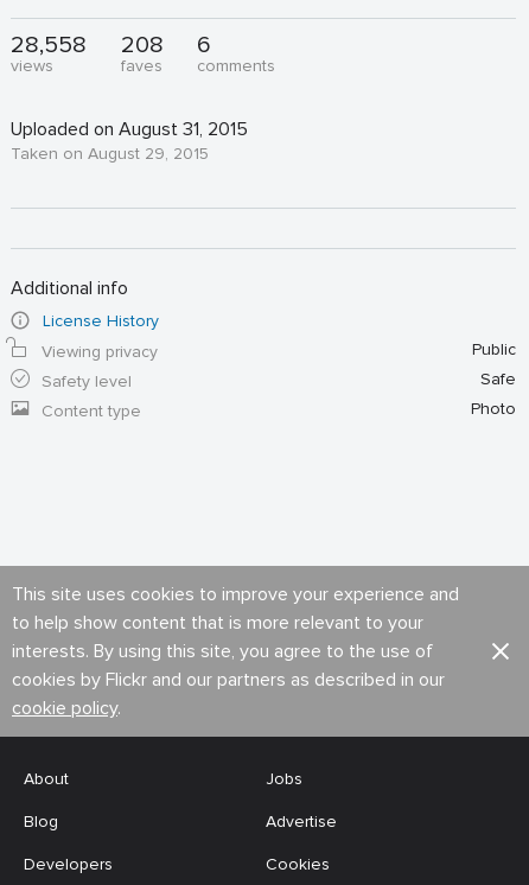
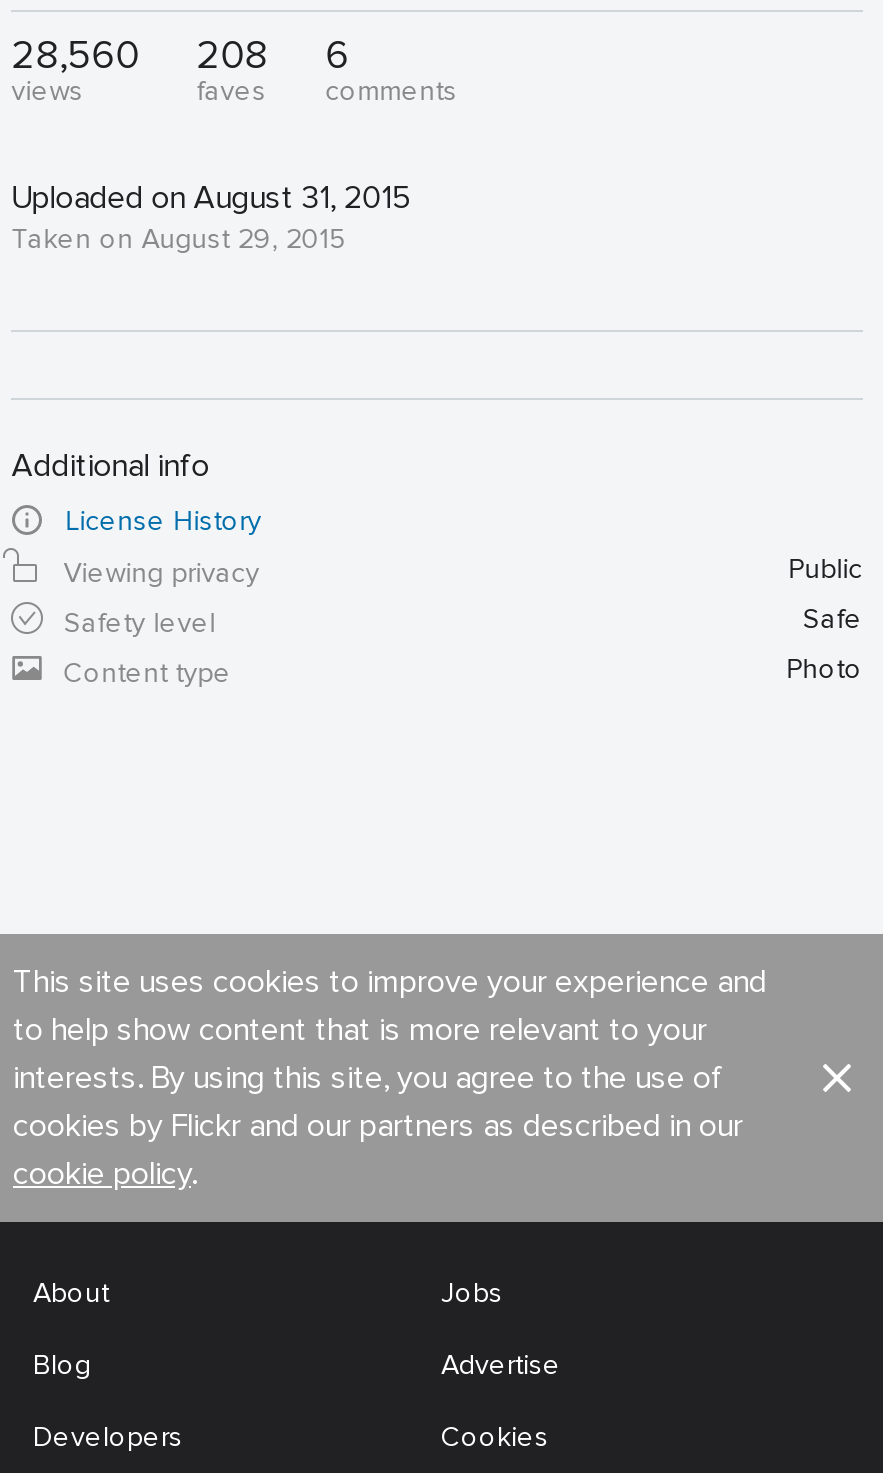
- 28,558 208 6
+ 28,560 208 6
